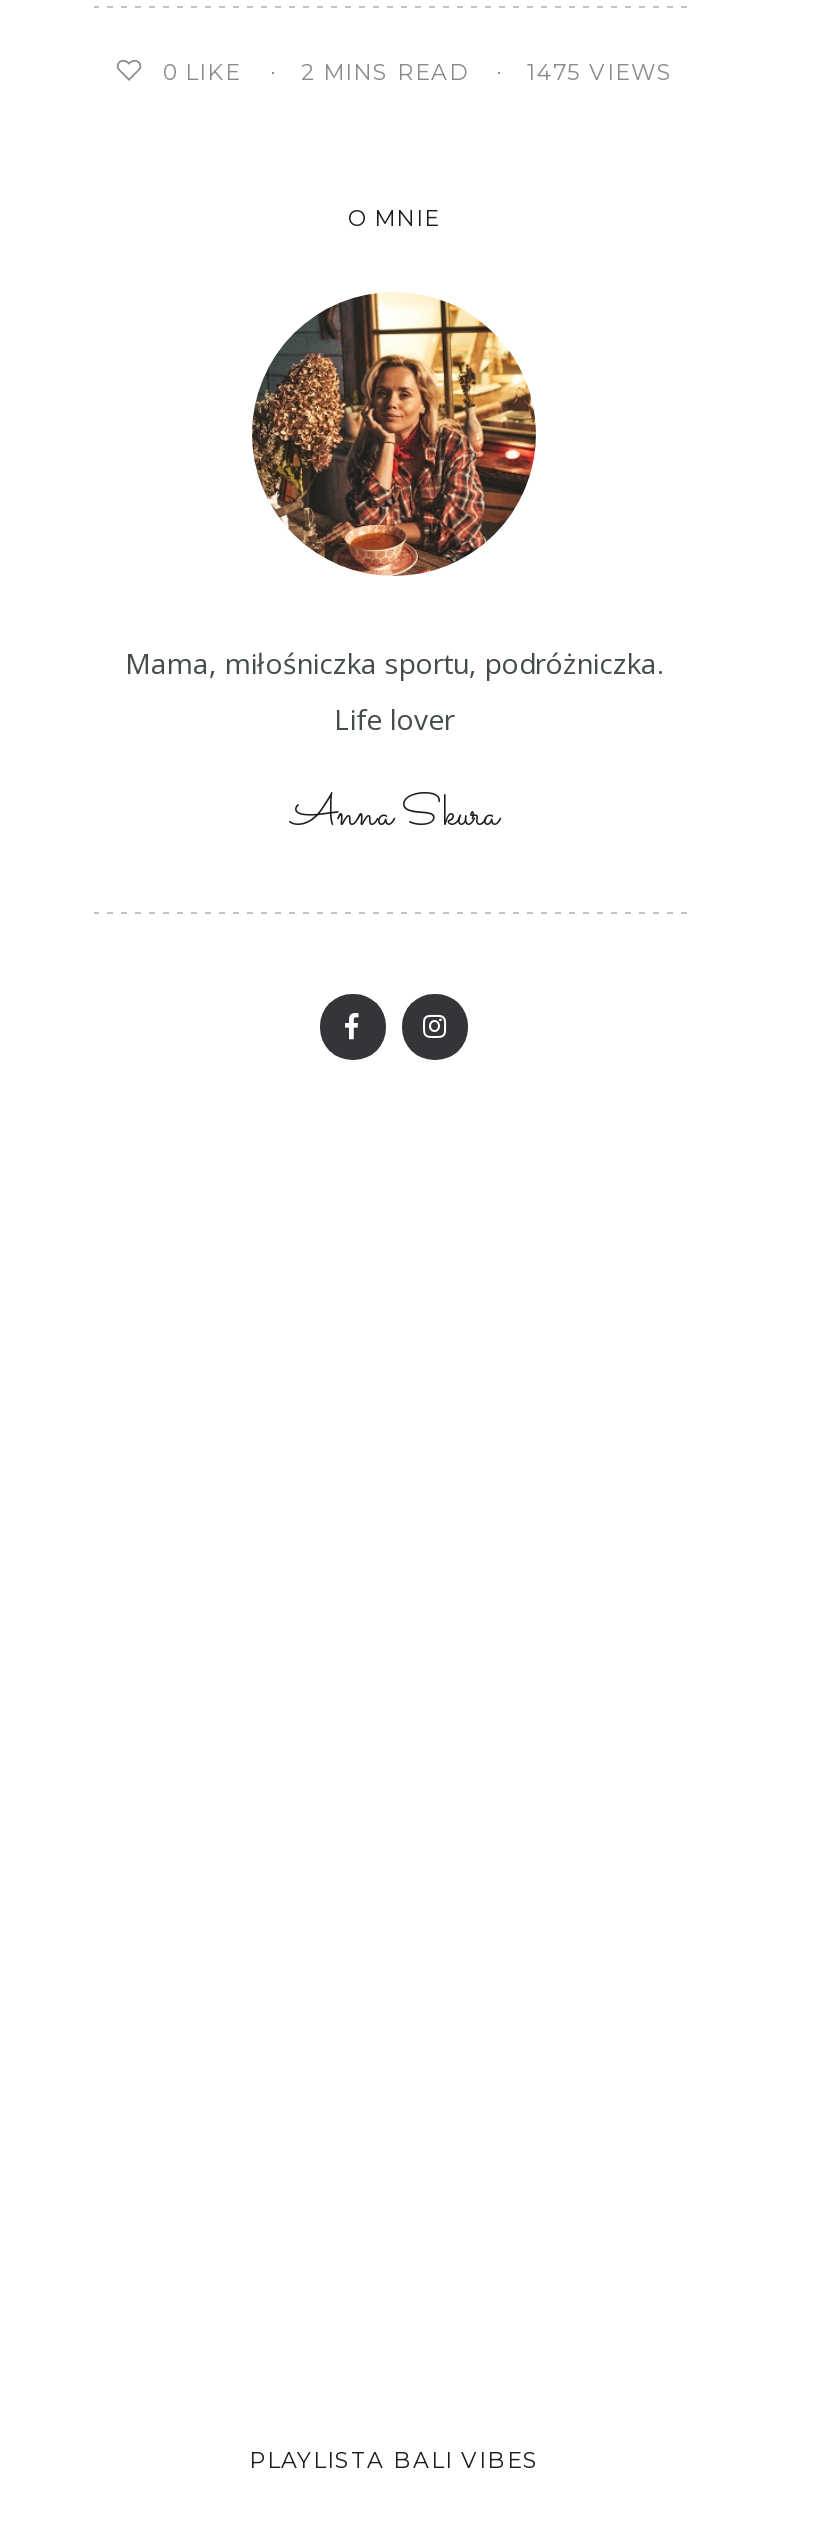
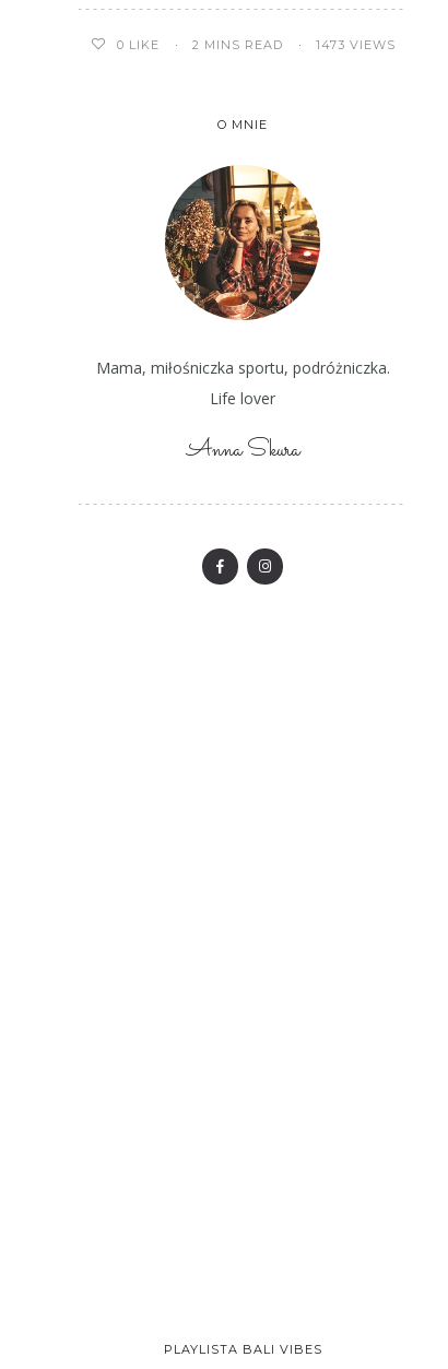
- 1475 VIEWS
+ 1473 VIEWS
